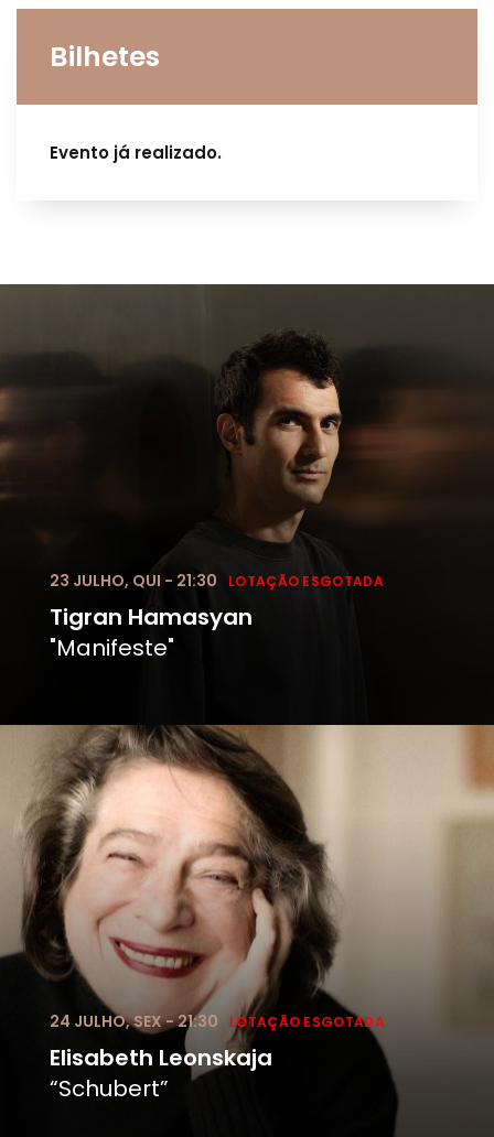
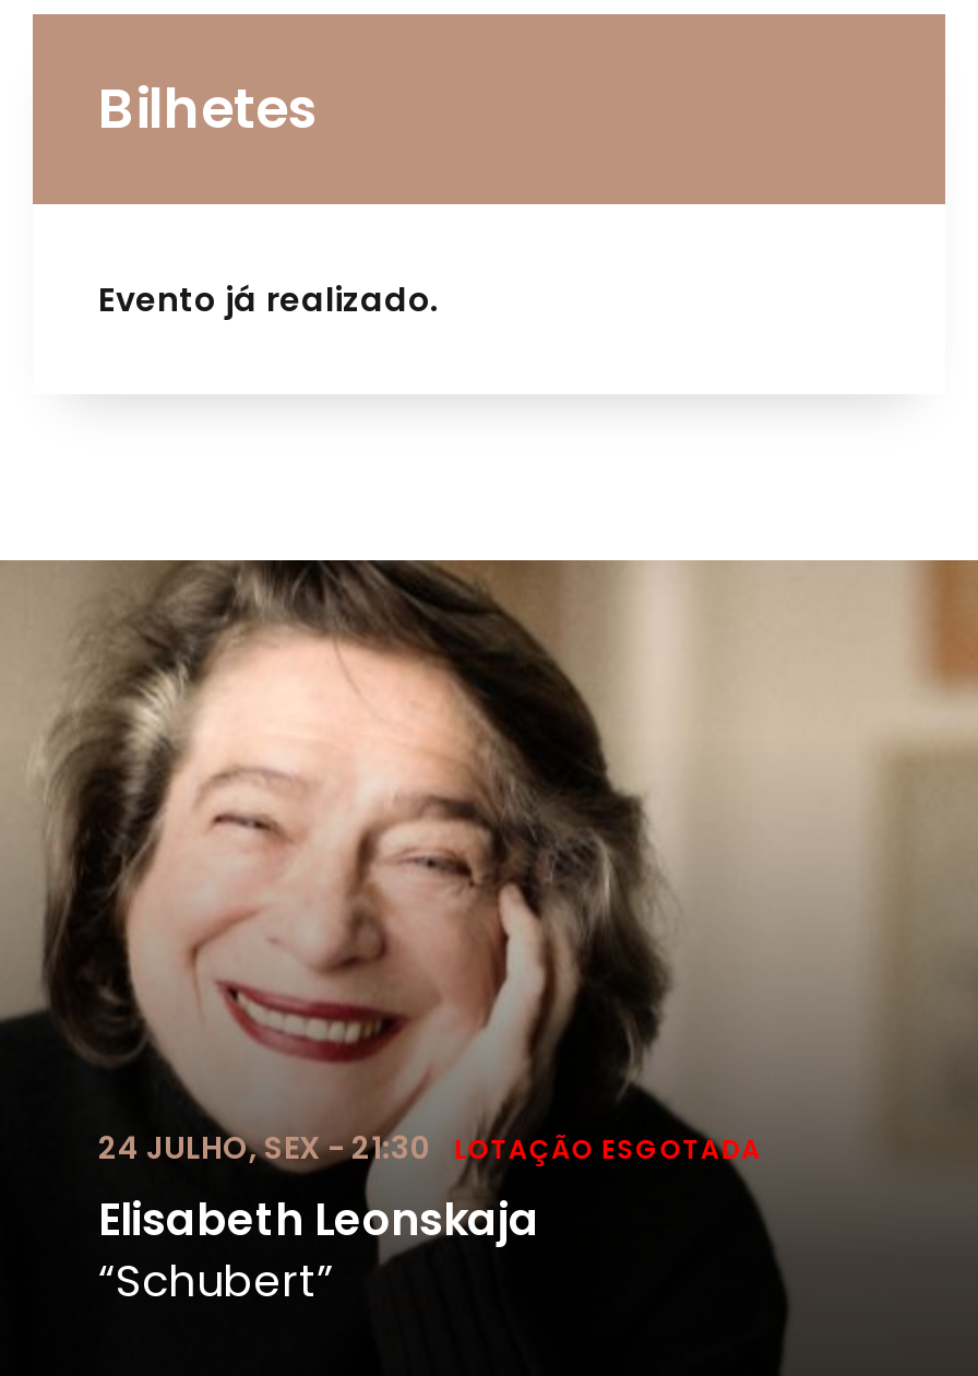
- [image]
- 23 JULHO, QUI - 21:30
- Tigran Hamasyan
- "Manifeste"
